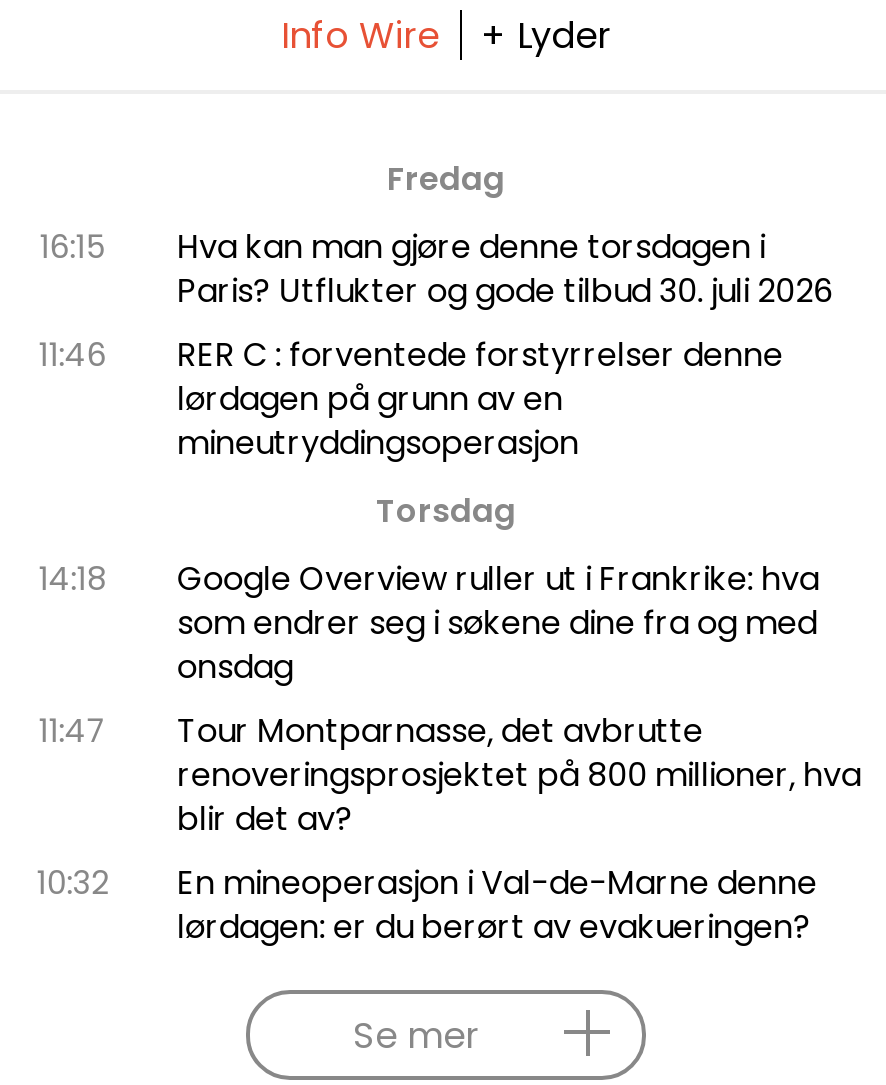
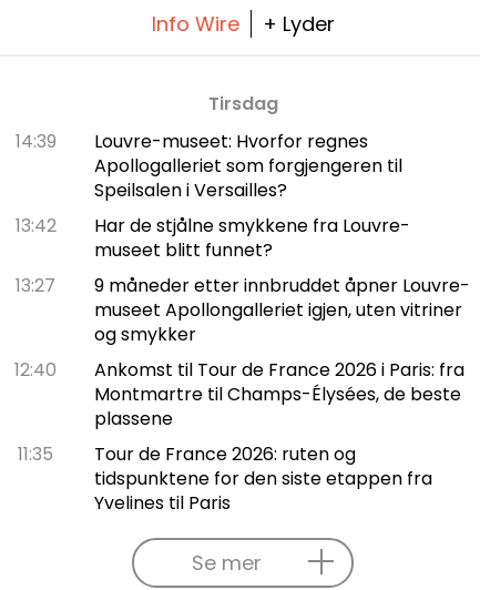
- Fredag
- 16:15
- Hva kan man gjøre denne torsdagen i
- Paris? Utflukter og gode tilbud 30. juli 2026
- 11:46
- RER C : forventede forstyrrelser denne
- lørdagen på grunn av en
- mineutryddingsoperasjon
- Torsdag
- 14:18
- Google Overview ruller ut i Frankrike: hva
- som endrer seg i søkene dine fra og med
- onsdag
- 11:47
- Tour Montparnasse, det avbrutte
- renoveringsprosjektet på 800 millioner, hva
- blir det av?
- 10:32
- En mineoperasjon i Val-de-Marne denne
- lørdagen: er du berørt av evakueringen?
+ Tirsdag
+ 14:39
+ Louvre-museet: Hvorfor regnes
+ Apollogalleriet som forgjengeren til
+ Speilsalen i Versailles?
+ 13:42
+ Har de stjålne smykkene fra Louvre-
+ museet blitt funnet?
+ 13:27
+ 9 måneder etter innbruddet åpner Louvre-
+ museet Apollongalleriet igjen, uten vitriner
+ og smykker
+ 12:40
+ Ankomst til Tour de France 2026 i Paris: fra
+ Montmartre til Champs-Élysées, de beste
+ plassene
+ 11:35
+ Tour de France 2026: ruten og
+ tidspunktene for den siste etappen fra
+ Yvelines til Paris
